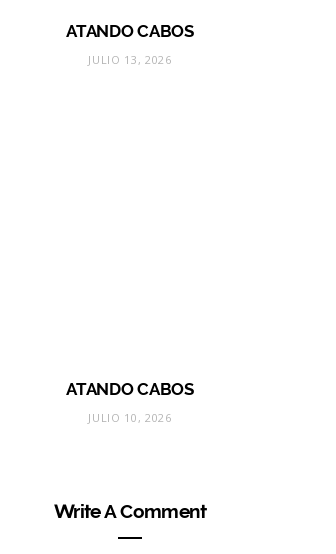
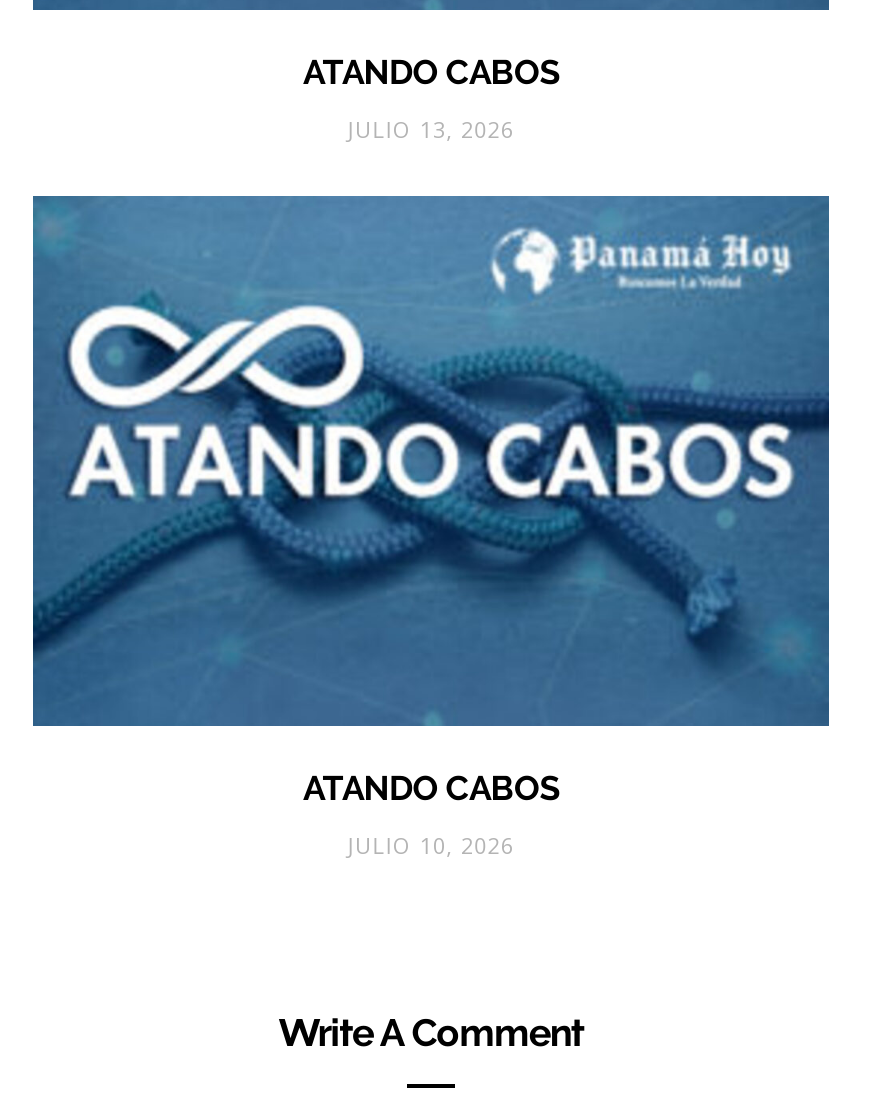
+ [image]
